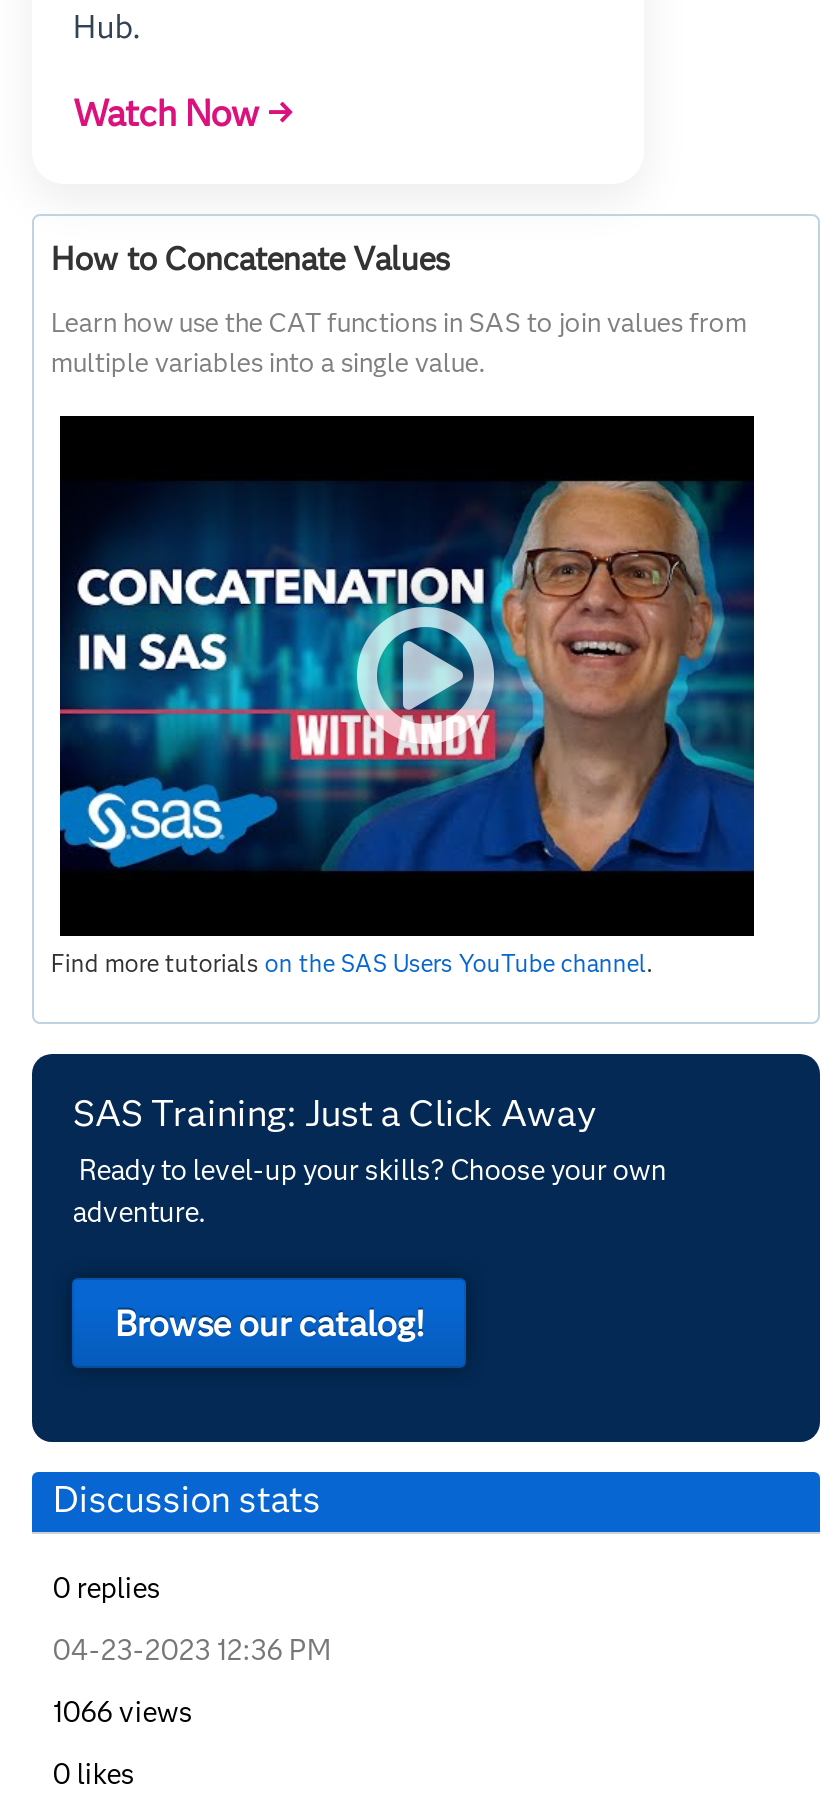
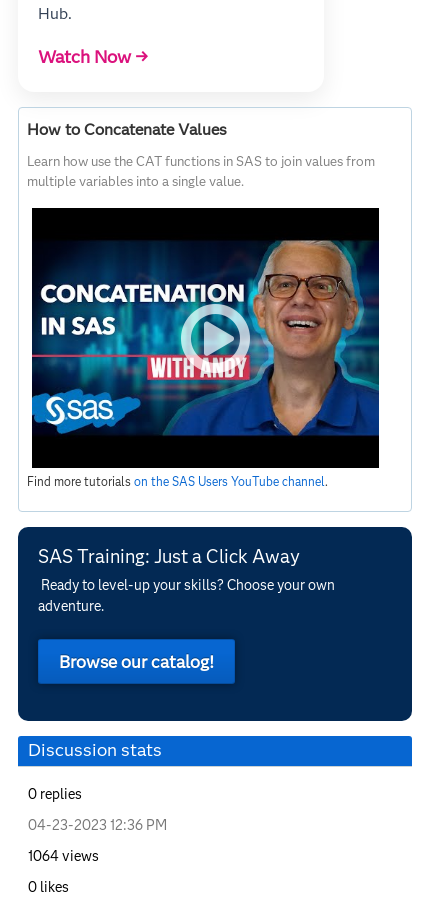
- 1066 views
+ 1064 views
